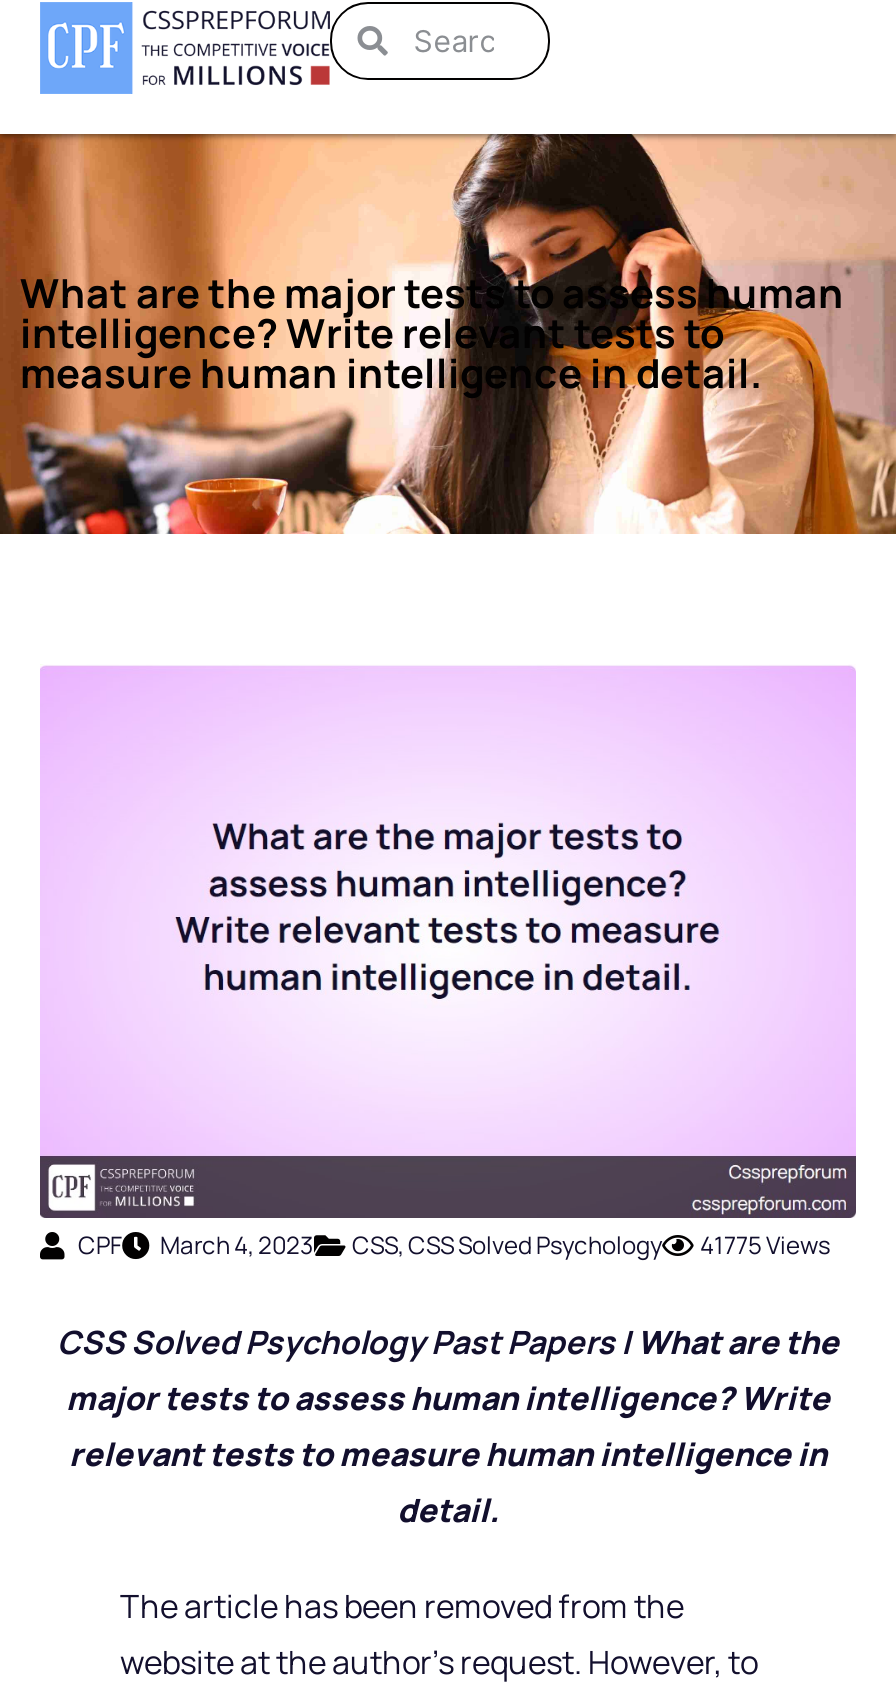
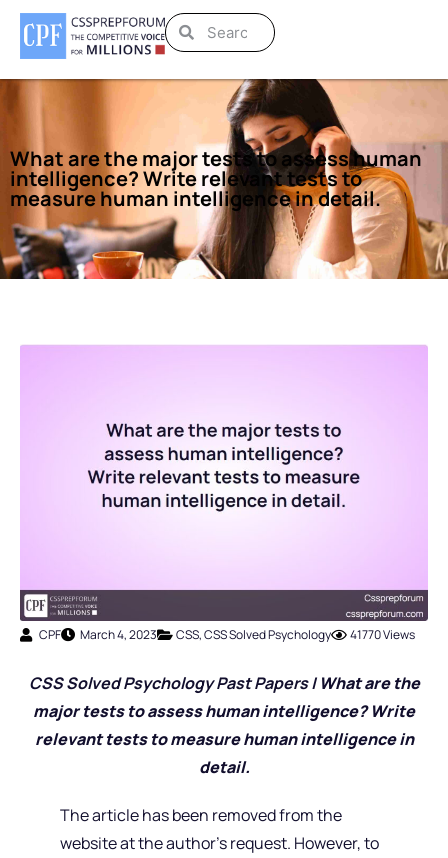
- CPF March 4, 2023 CSS, CSS Solved Psychology 41775 Views
+ CPF March 4, 2023 CSS, CSS Solved Psychology 41770 Views
